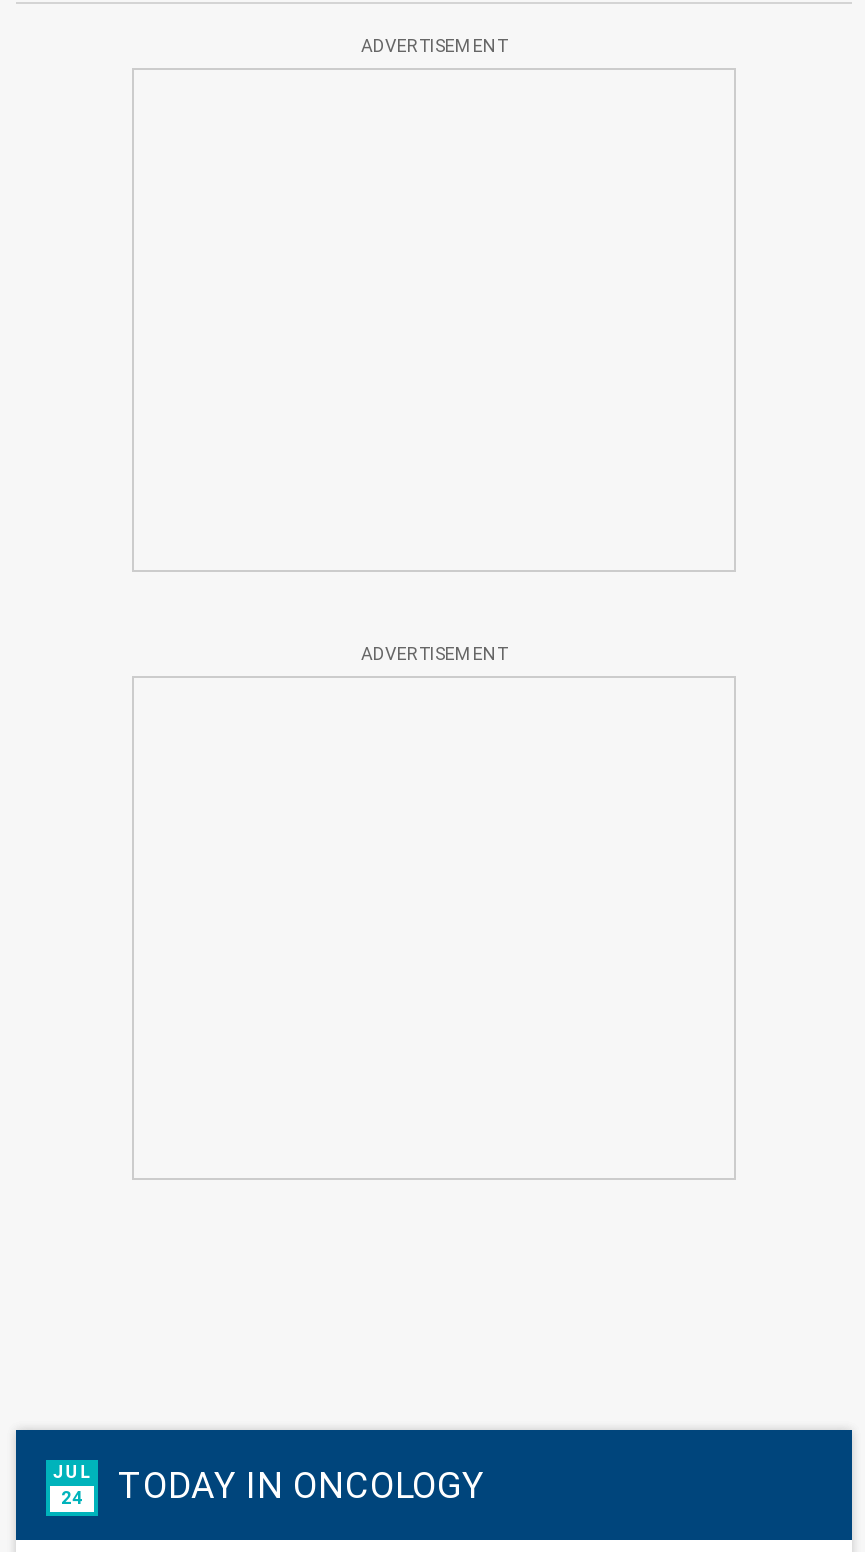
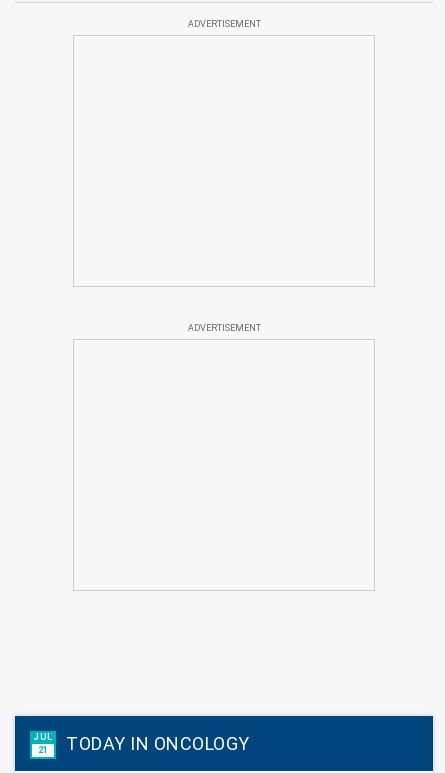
- JUL 24 TODAY IN ONCOLOGY
+ JUL 21 TODAY IN ONCOLOGY
